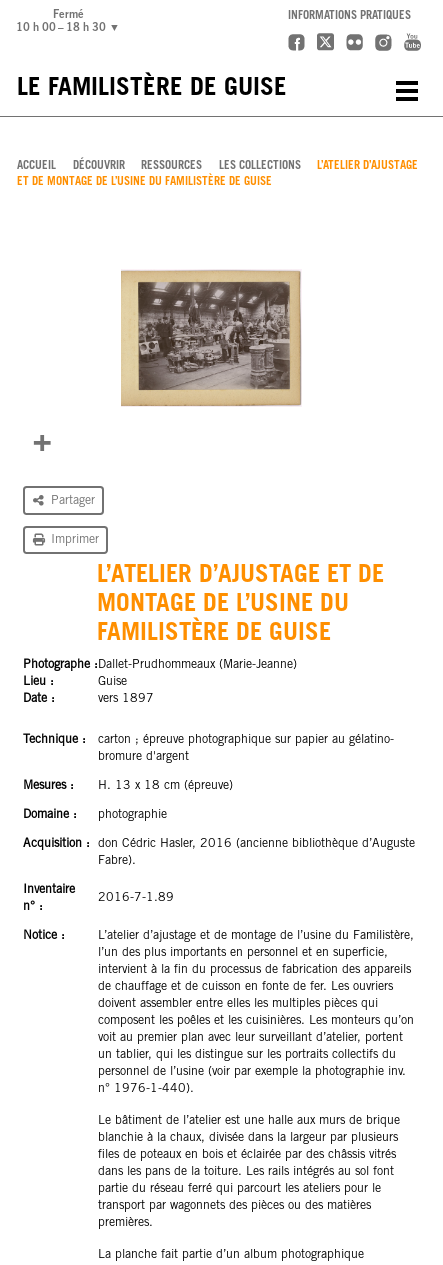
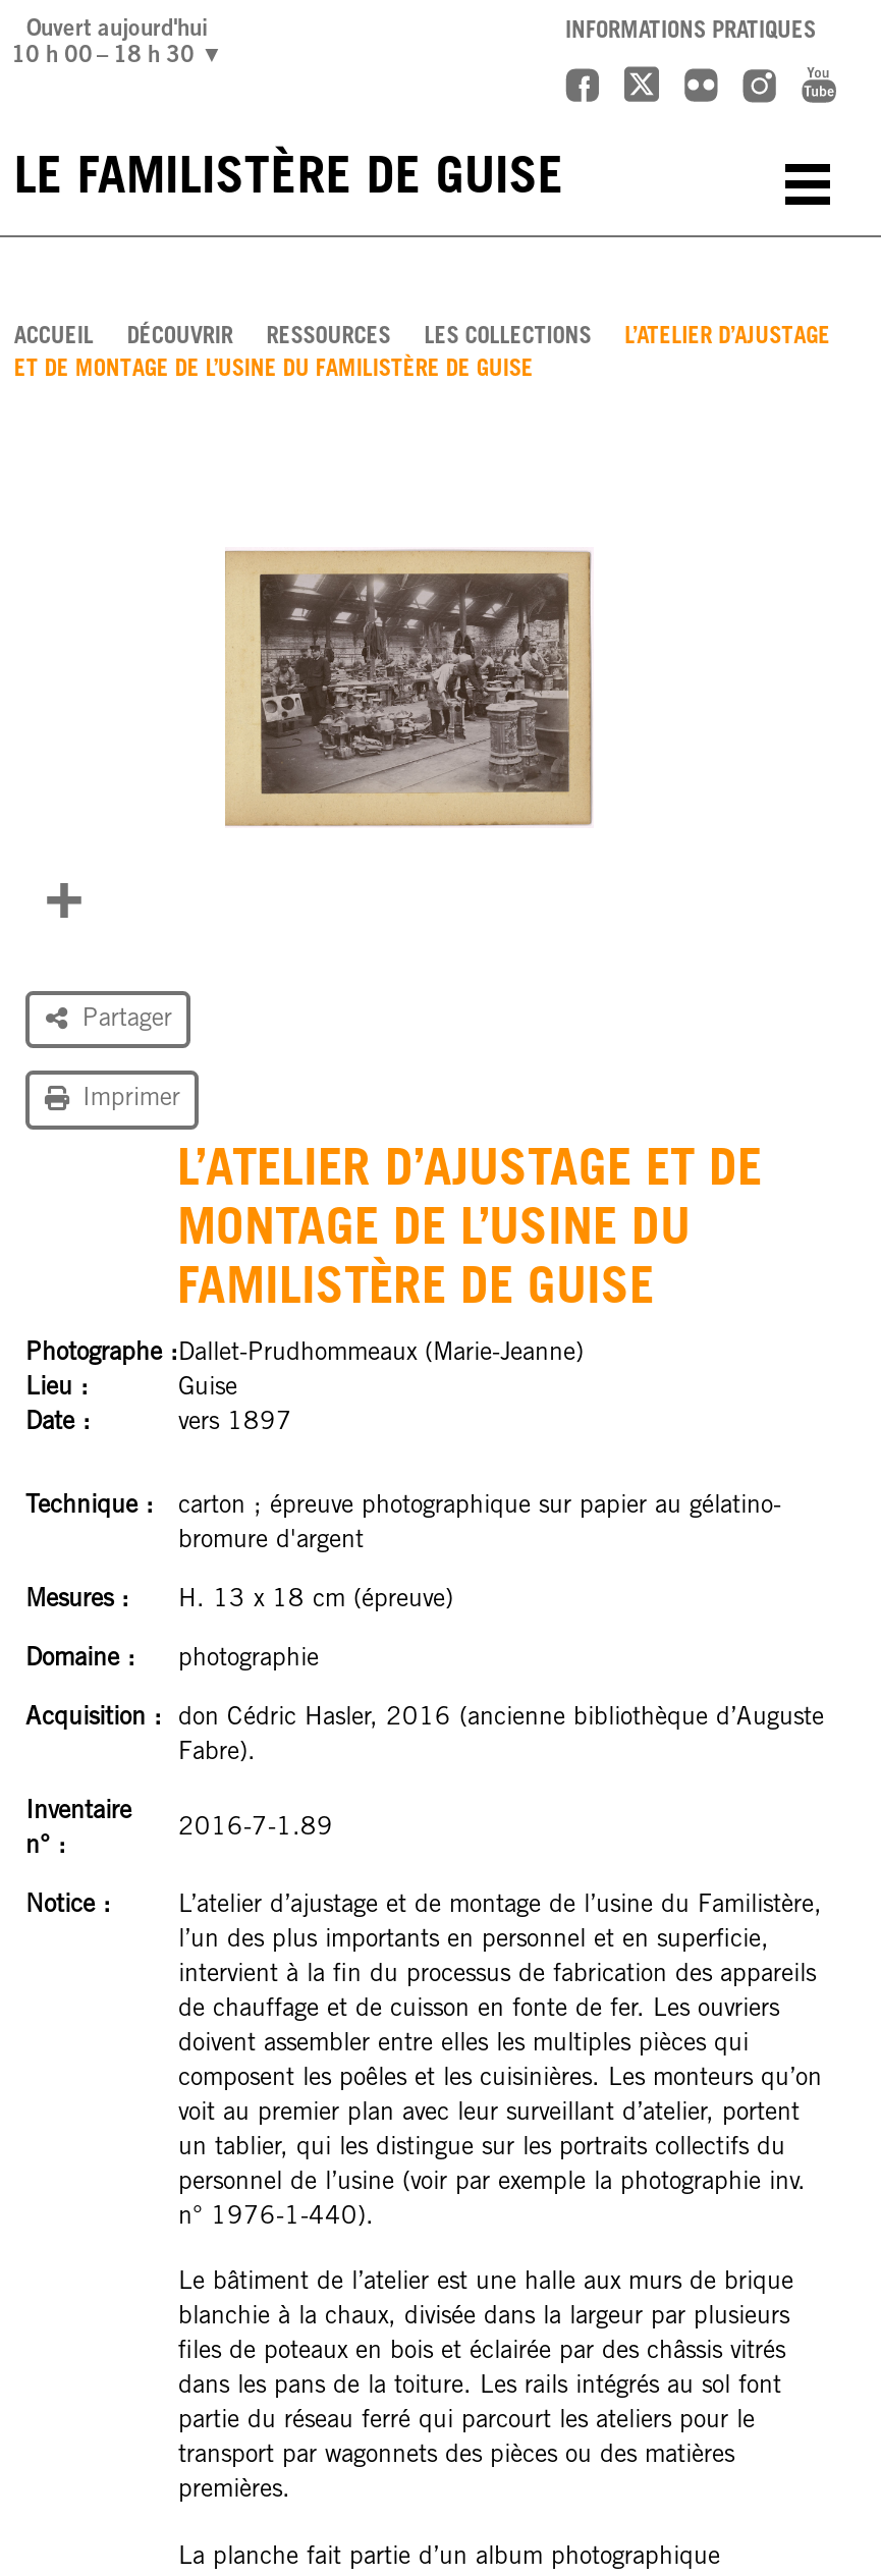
- Fermé
+ Ouvert aujourd'hui
